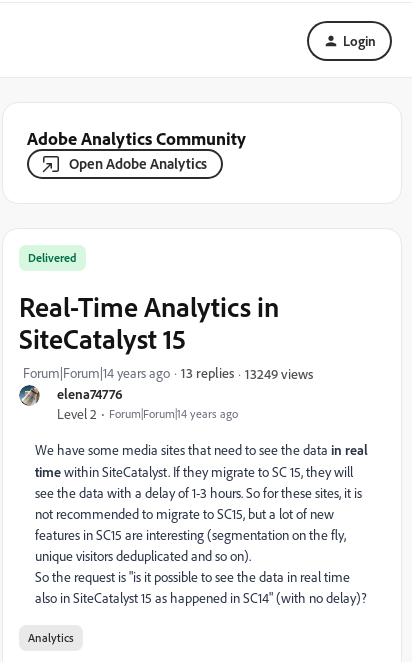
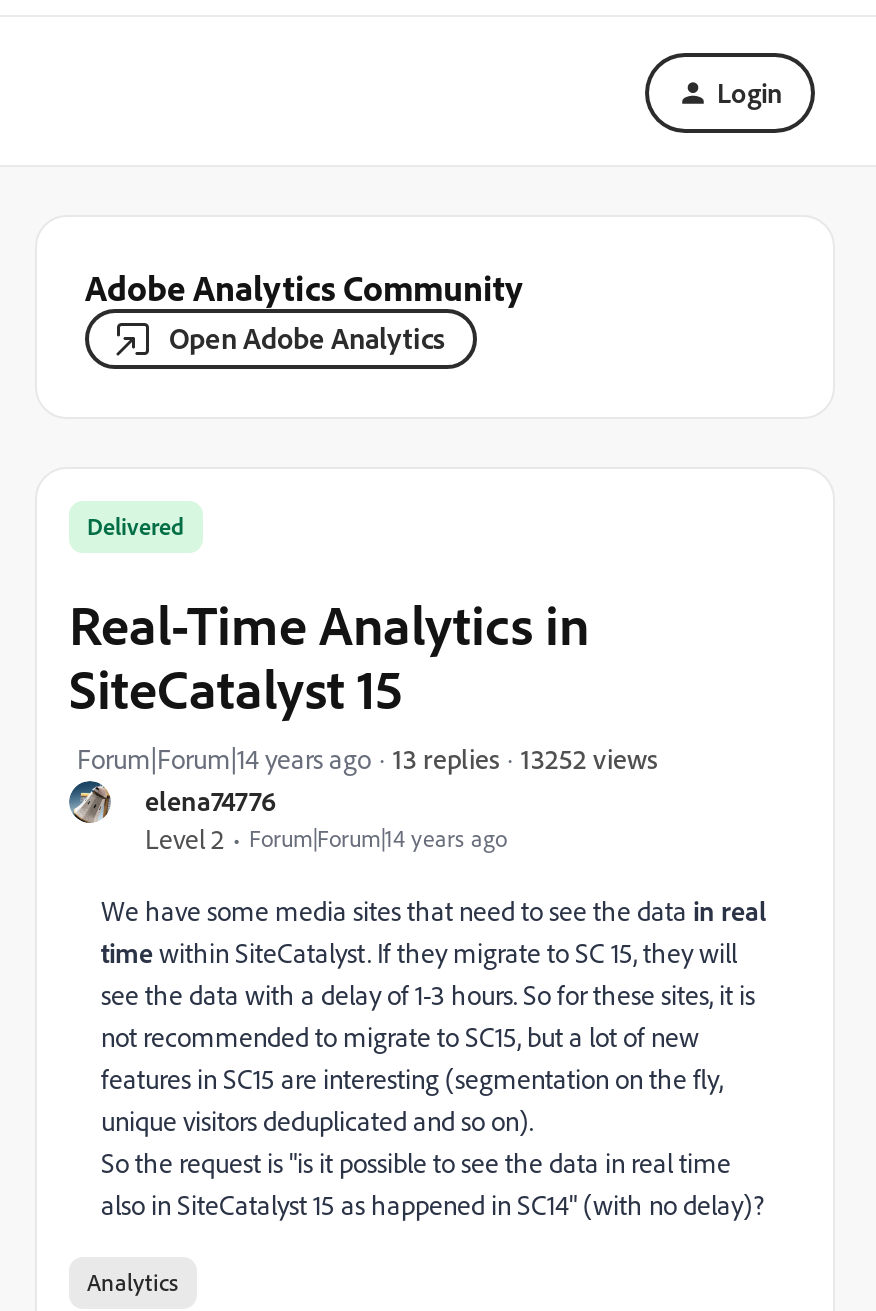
- 13249 views
+ 13252 views
